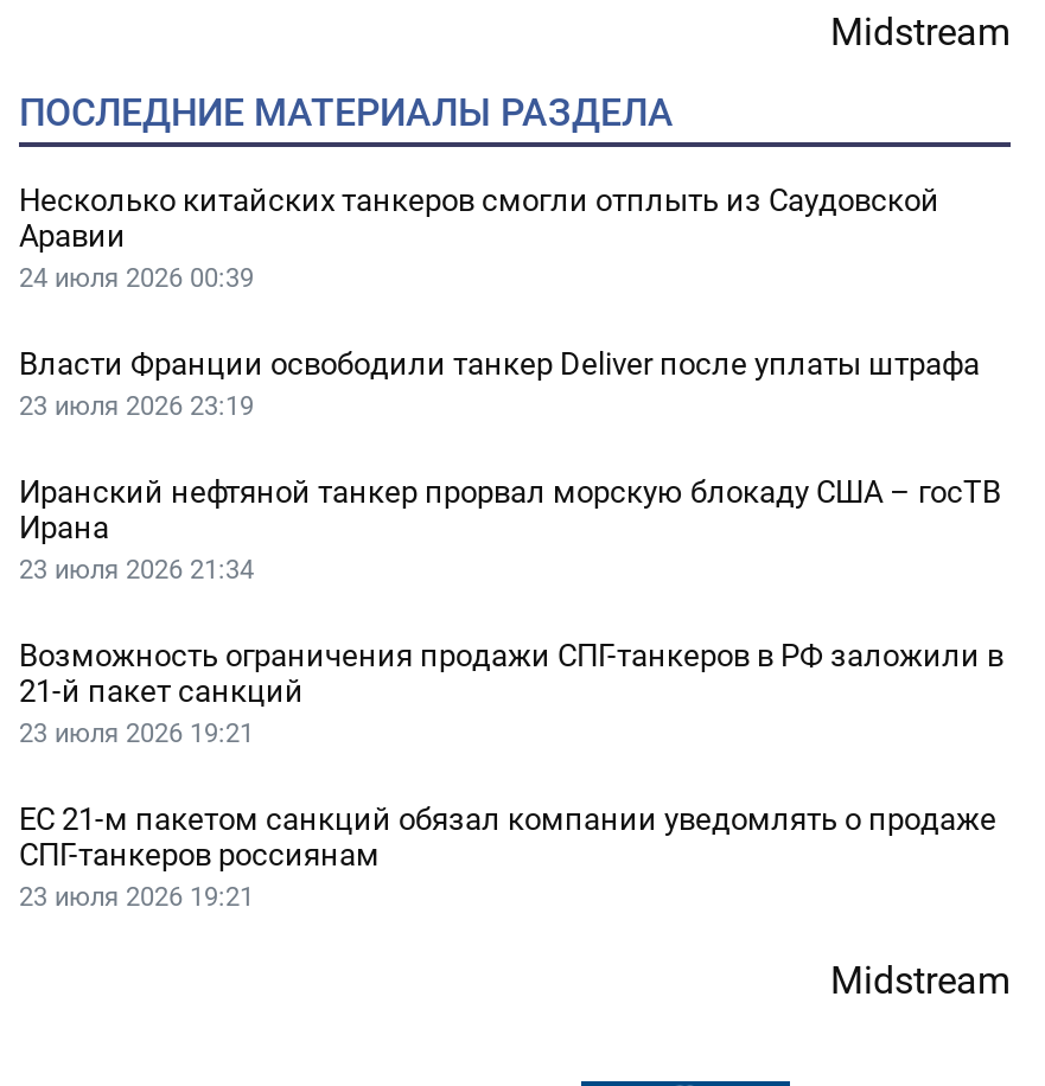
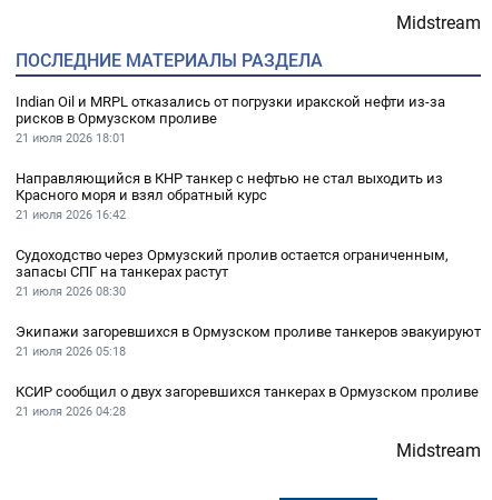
- Несколько китайских танкеров смогли отплыть из Саудовской
- Аравии
- 24 июля 2026 00:39
+ Indian Oil и MRPL отказались от погрузки иракской нефти из-за
+ рисков в Ормузском проливе
+ 21 июля 2026 18:01

- Власти Франции освободили танкер Deliver после уплаты штрафа
- 23 июля 2026 23:19
+ Направляющийся в КНР танкер с нефтью не стал выходить из
+ Красного моря и взял обратный курс
+ 21 июля 2026 16:42

- Иранский нефтяной танкер прорвал морскую блокаду США – госТВ
- Ирана
- 23 июля 2026 21:34
+ Судоходство через Ормузский пролив остается ограниченным,
+ запасы СПГ на танкерах растут
+ 21 июля 2026 08:30

- Возможность ограничения продажи СПГ-танкеров в РФ заложили в
- 21-й пакет санкций
- 23 июля 2026 19:21
+ Экипажи загоревшихся в Ормузском проливе танкеров эвакуируют
+ 21 июля 2026 05:18

- ЕС 21-м пакетом санкций обязал компании уведомлять о продаже
- СПГ-танкеров россиянам
- 23 июля 2026 19:21
+ КСИР сообщил о двух загоревшихся танкерах в Ормузском проливе
+ 21 июля 2026 04:28
